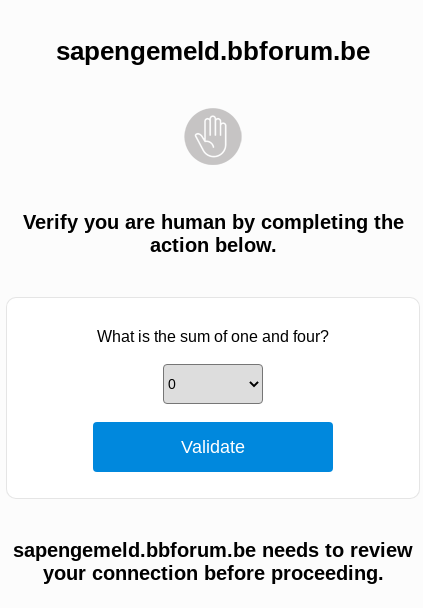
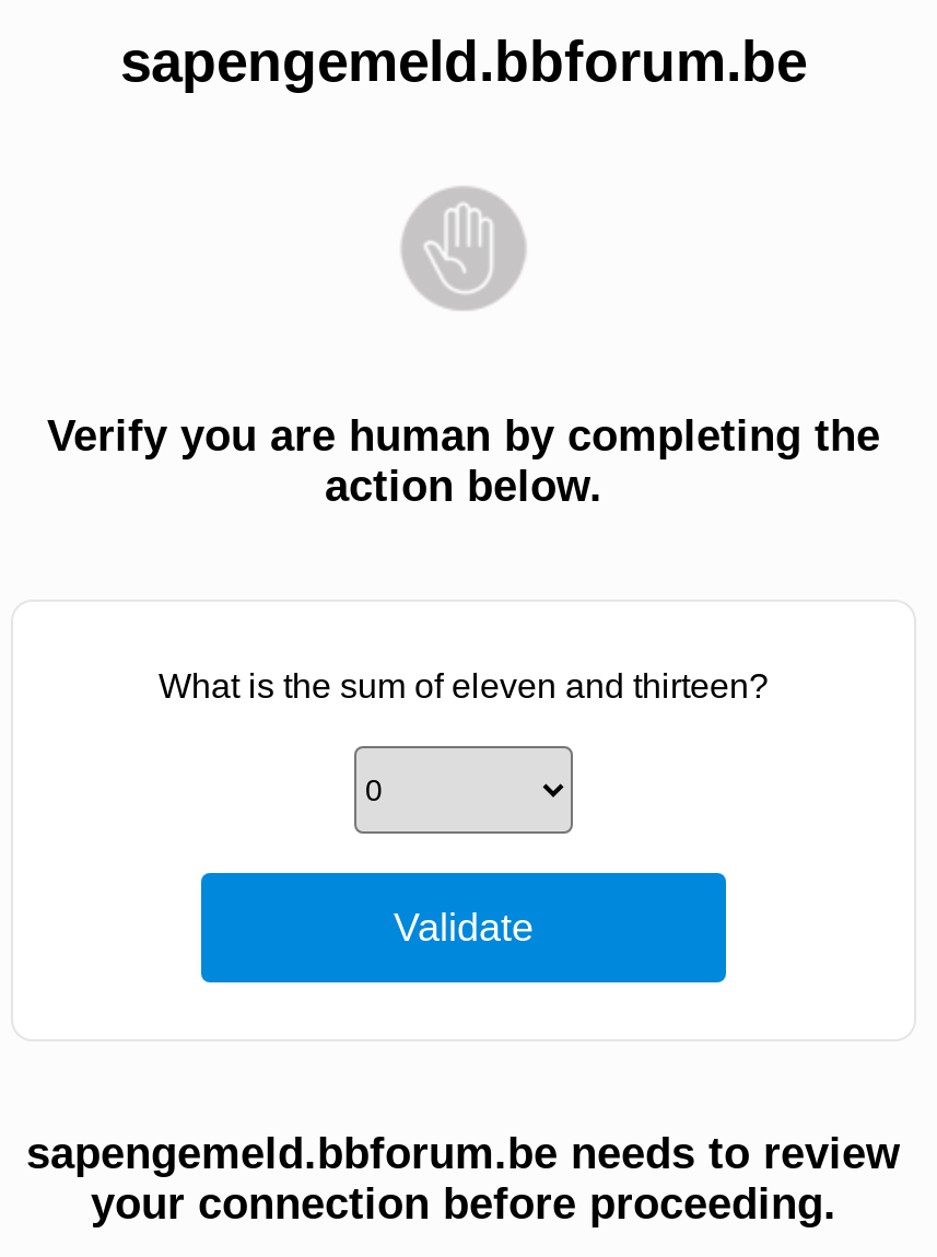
- What is the sum of one and four?
+ What is the sum of eleven and thirteen?
